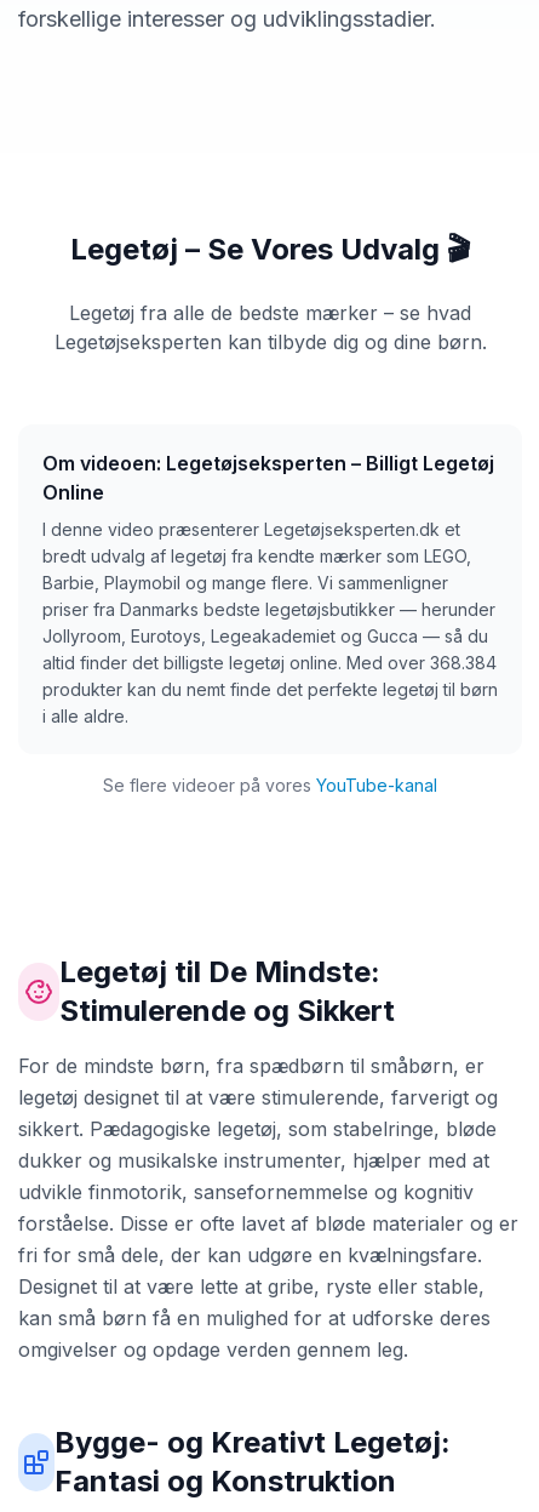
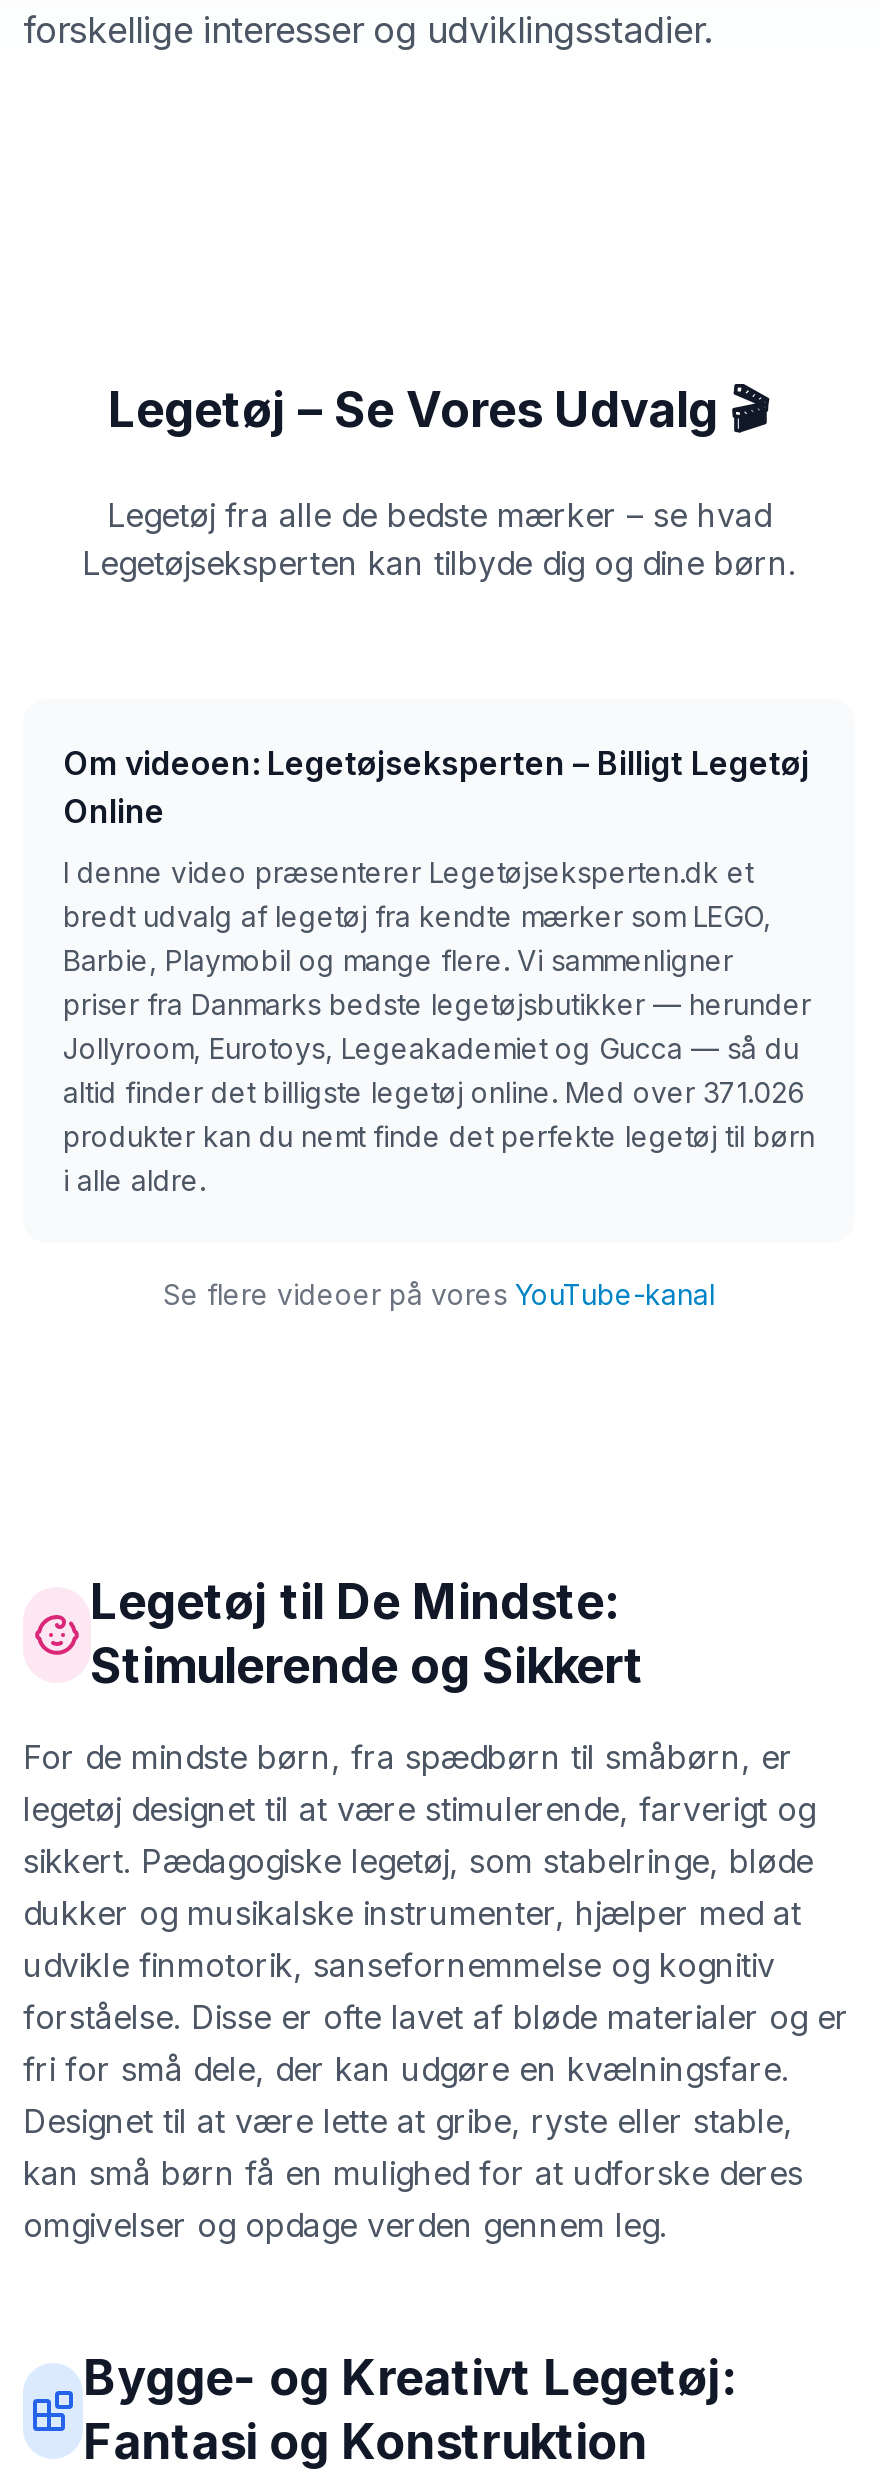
- altid finder det billigste legetøj online. Med over 368.384
+ altid finder det billigste legetøj online. Med over 371.026
